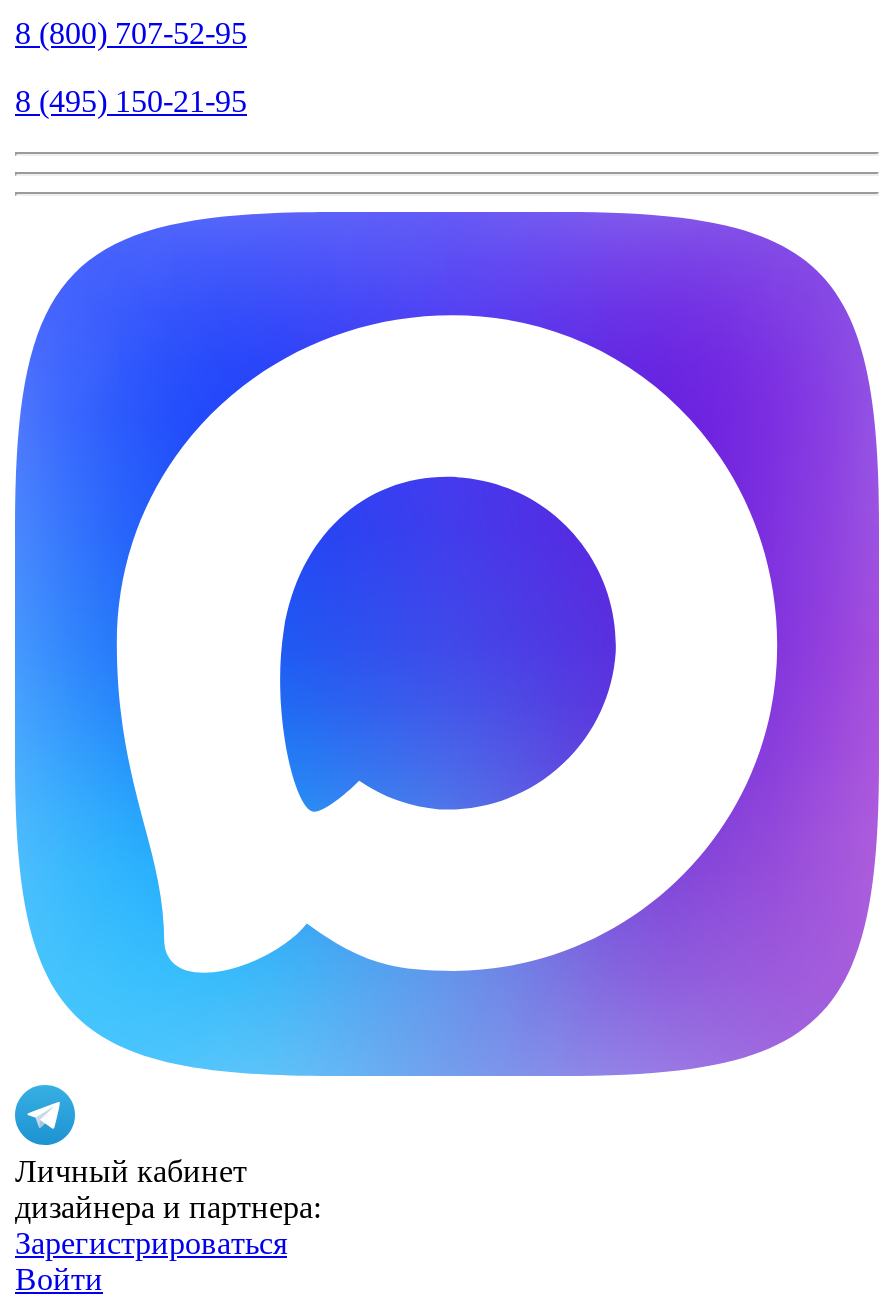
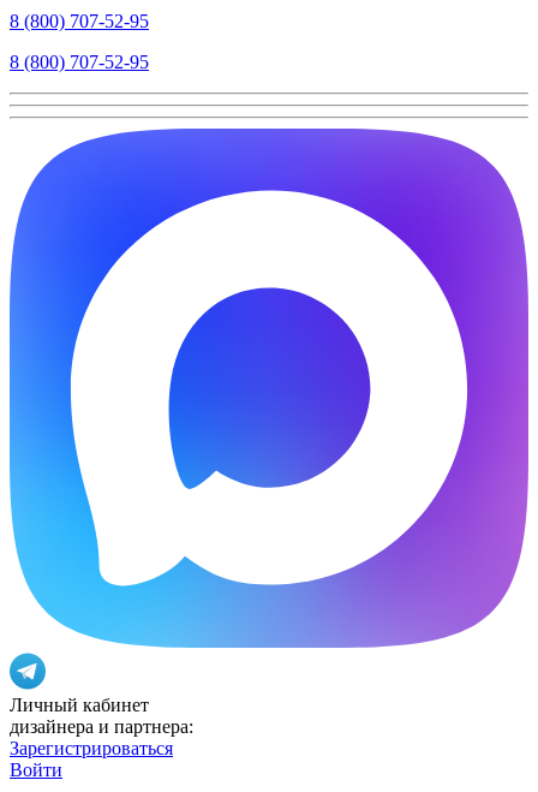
- 8 (495) 150-21-95
+ 8 (800) 707-52-95
